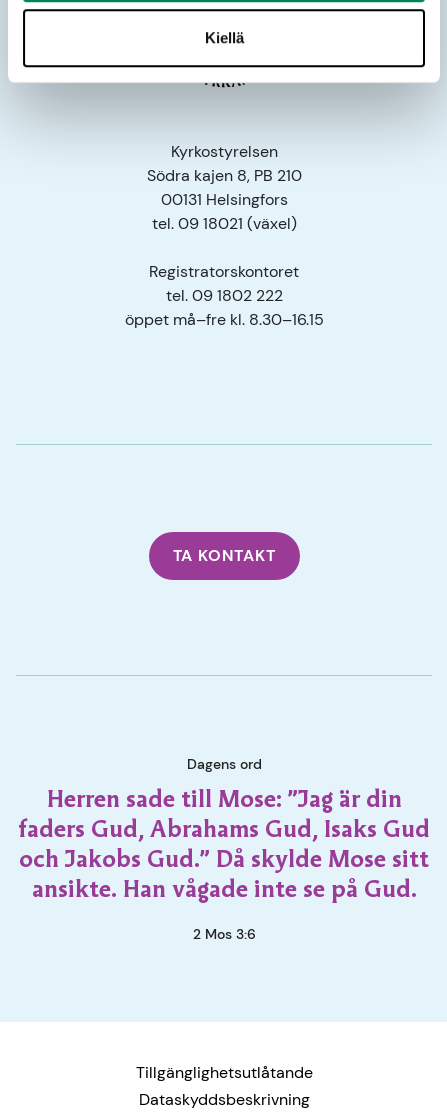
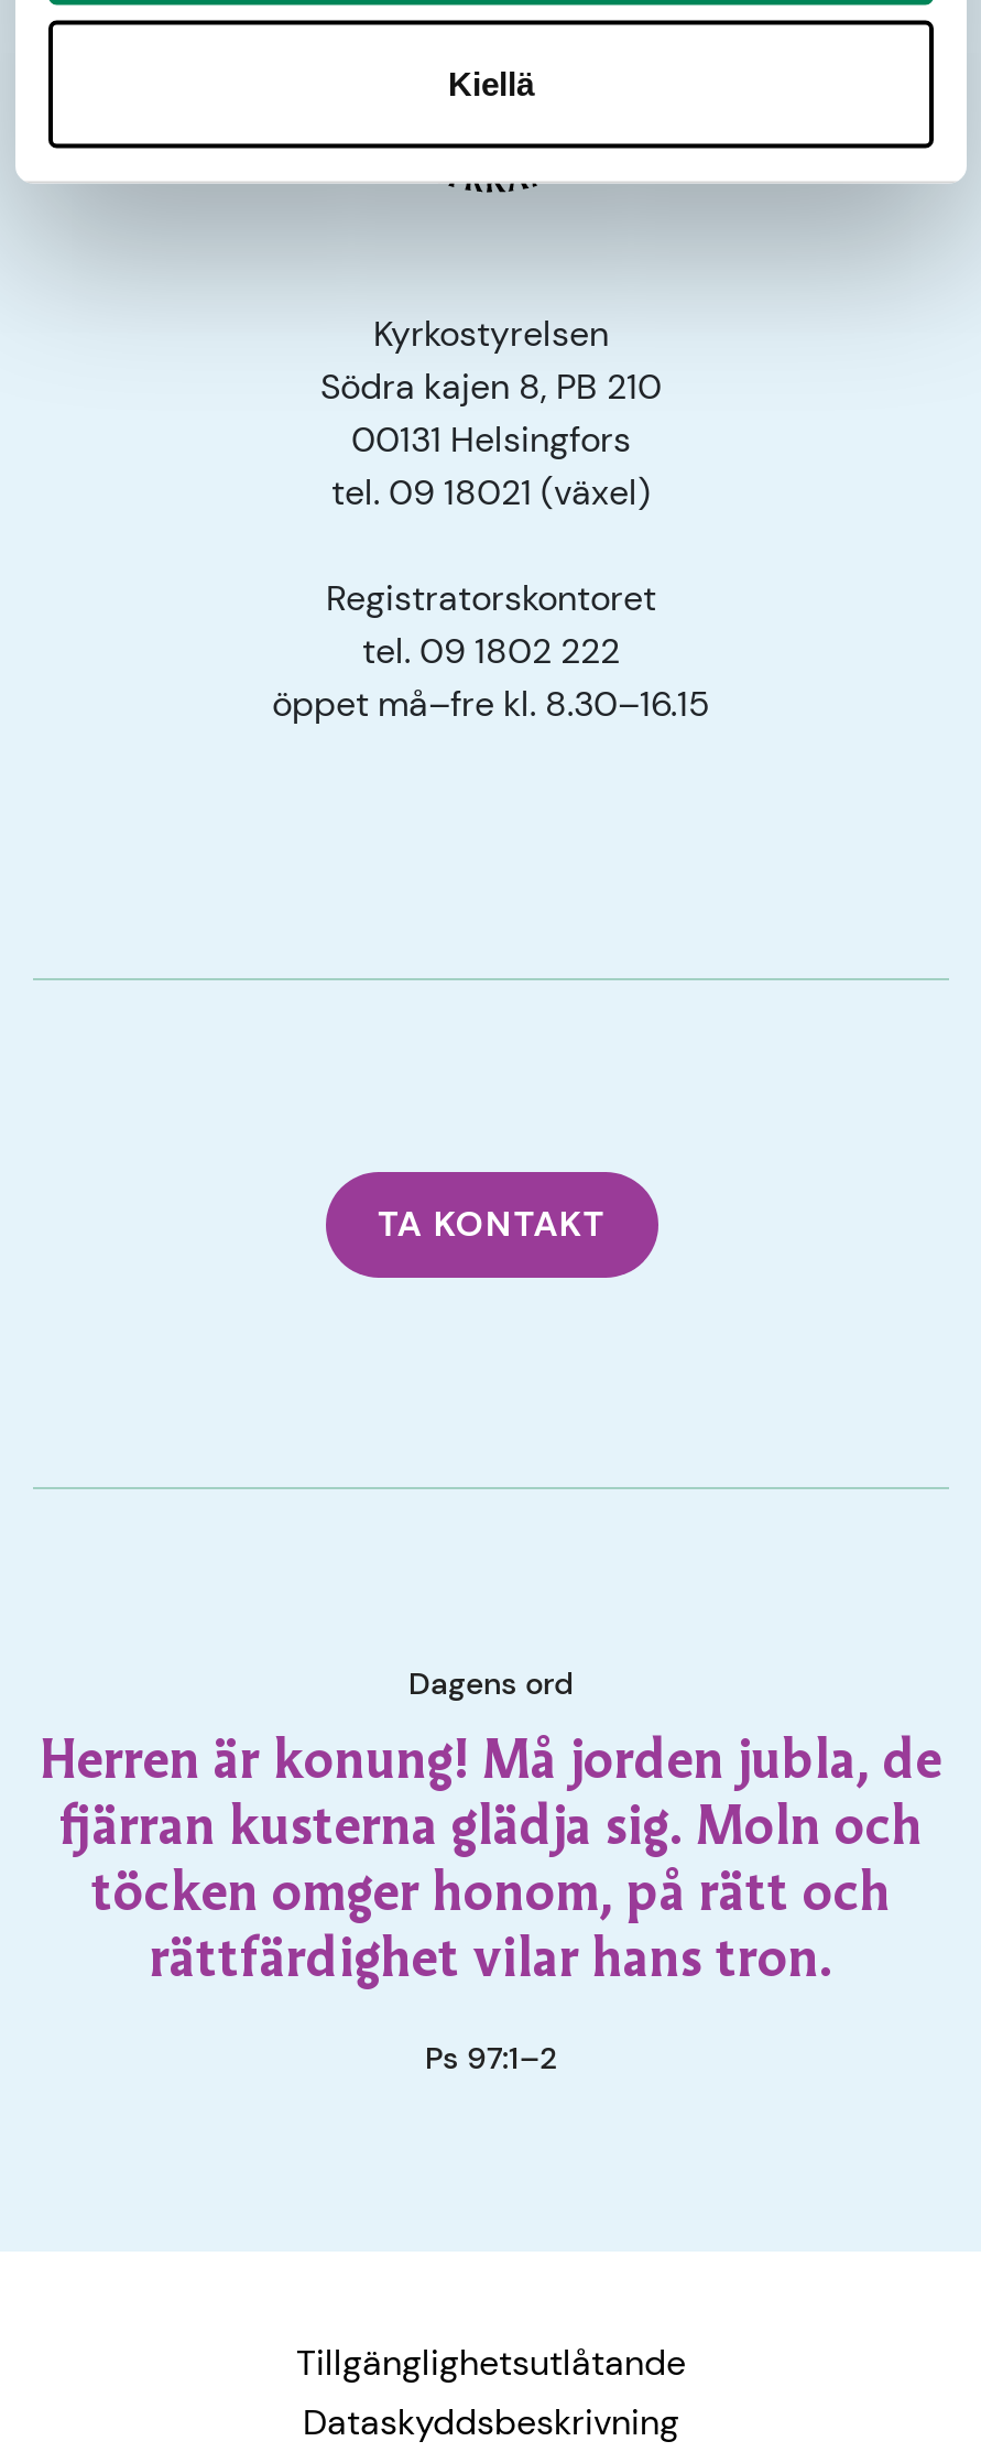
- Herren sade till Mose: ”Jag är din
- faders Gud, Abrahams Gud, Isaks Gud
- och Jakobs Gud.” Då skylde Mose sitt
- ansikte. Han vågade inte se på Gud.
+ Herren är konung! Må jorden jubla, de
+ fjärran kusterna glädja sig. Moln och
+ töcken omger honom, på rätt och
+ rättfärdighet vilar hans tron.

- 2 Mos 3:6
+ Ps 97:1–2
